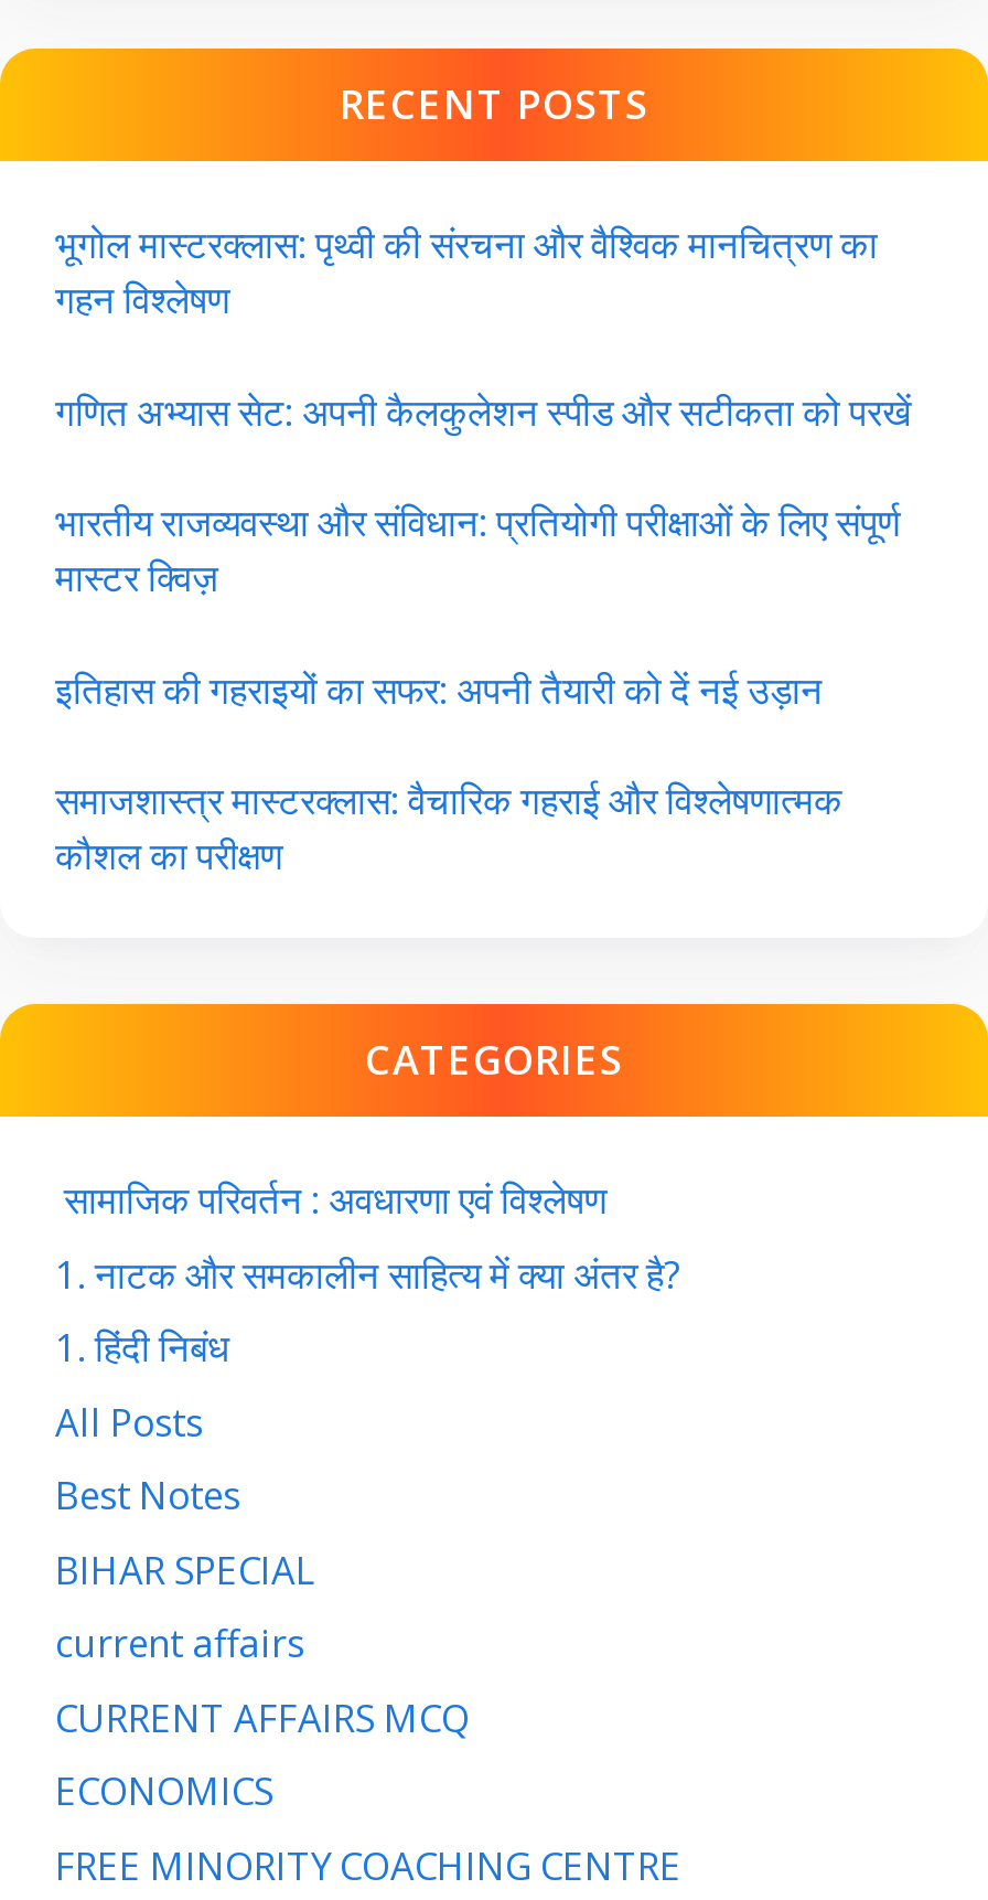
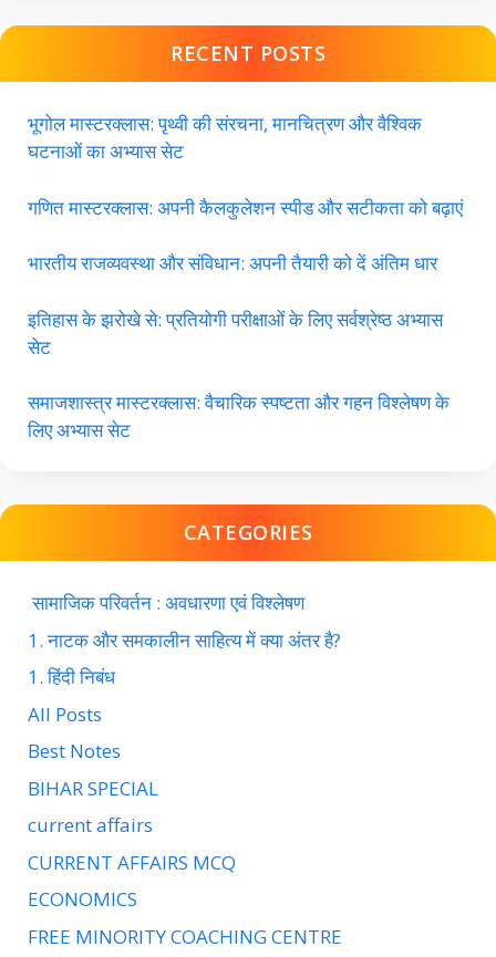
- भूगोल मास्टरक्लास: पृथ्वी की संरचना और वैश्विक मानचित्रण का
- गहन विश्लेषण
+ भूगोल मास्टरक्लास: पृथ्वी की संरचना, मानचित्रण और वैश्विक
+ घटनाओं का अभ्यास सेट

- गणित अभ्यास सेट: अपनी कैलकुलेशन स्पीड और सटीकता को परखें
+ गणित मास्टरक्लास: अपनी कैलकुलेशन स्पीड और सटीकता को बढ़ाएं

- भारतीय राजव्यवस्था और संविधान: प्रतियोगी परीक्षाओं के लिए संपूर्ण
- मास्टर क्विज़
+ भारतीय राजव्यवस्था और संविधान: अपनी तैयारी को दें अंतिम धार

- इतिहास की गहराइयों का सफर: अपनी तैयारी को दें नई उड़ान
+ इतिहास के झरोखे से: प्रतियोगी परीक्षाओं के लिए सर्वश्रेष्ठ अभ्यास
+ सेट

- समाजशास्त्र मास्टरक्लास: वैचारिक गहराई और विश्लेषणात्मक
- कौशल का परीक्षण
+ समाजशास्त्र मास्टरक्लास: वैचारिक स्पष्टता और गहन विश्लेषण के
+ लिए अभ्यास सेट
